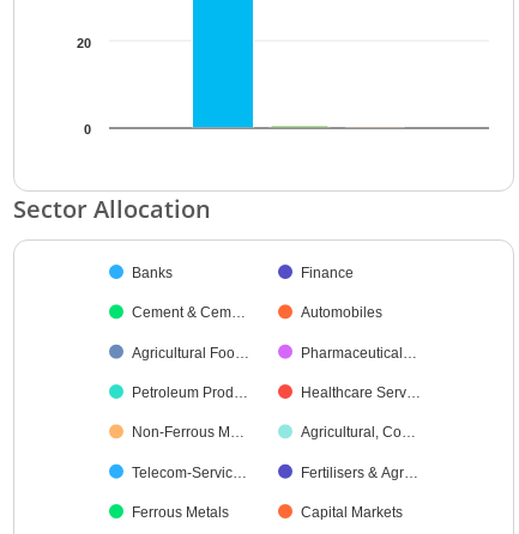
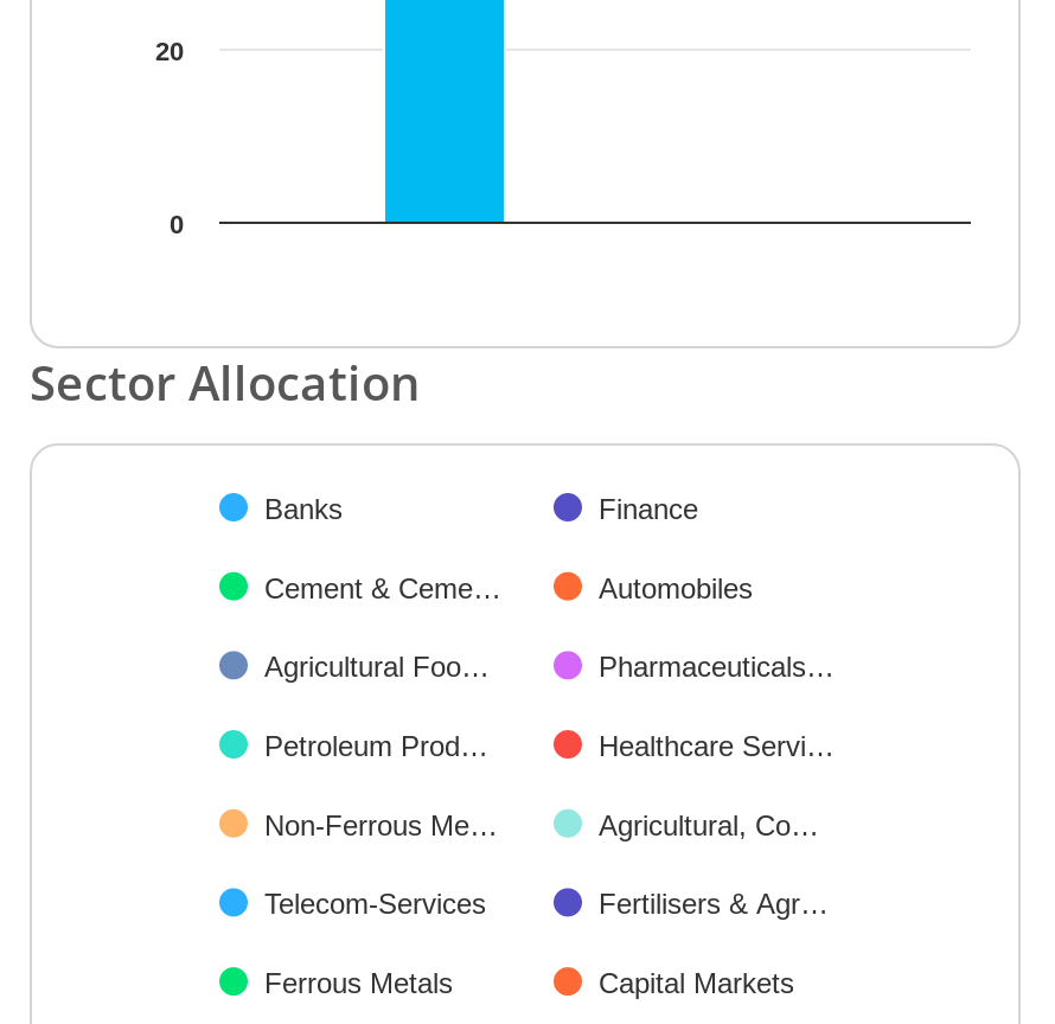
- Cement & Cem…
+ Cement & Ceme…

- Pharmaceutical…
+ Pharmaceuticals…

- Healthcare Serv…
+ Healthcare Servi…

- Non-Ferrous M…
+ Non-Ferrous Me…

- Telecom-Servic…
+ Telecom-Services
